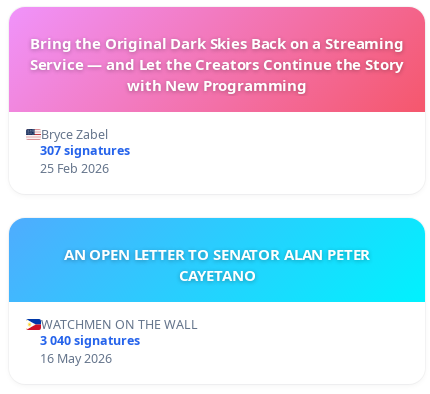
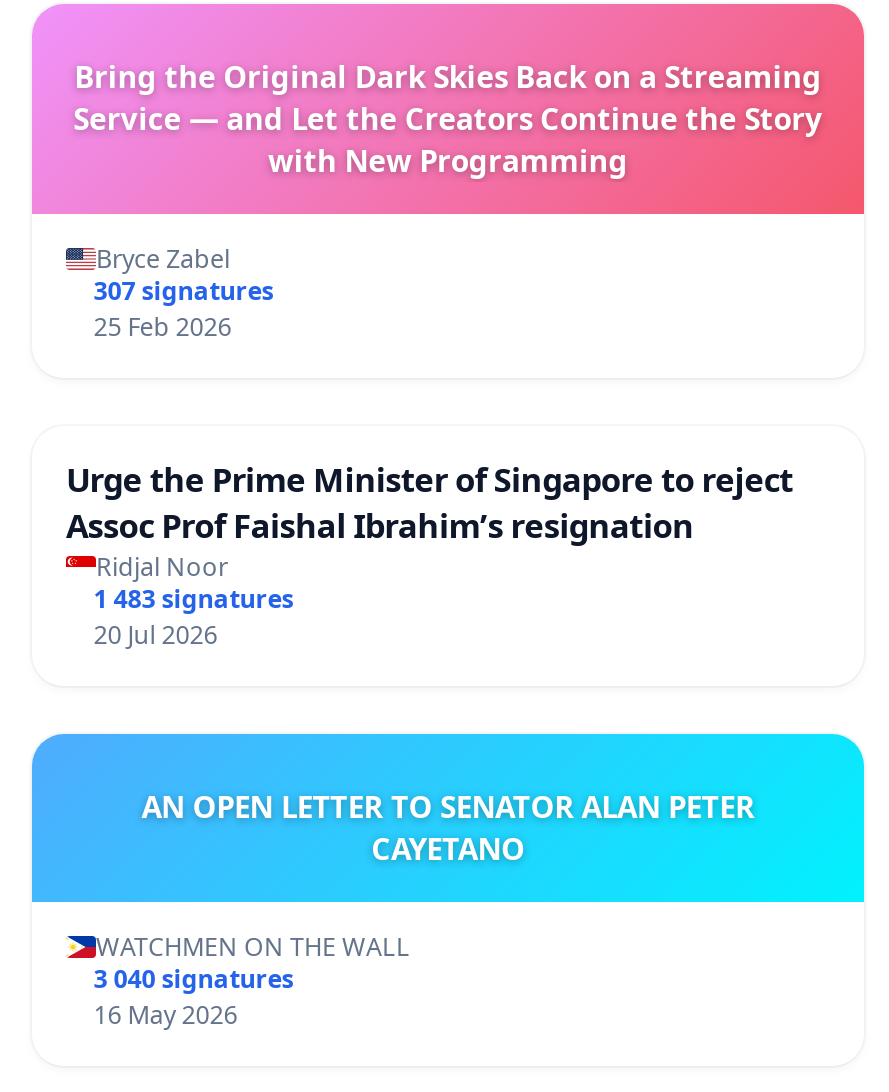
+ Urge the Prime Minister of Singapore to reject
+ Assoc Prof Faishal Ibrahim’s resignation
+ Ridjal Noor
+ 1 483 signatures
+ 20 Jul 2026
